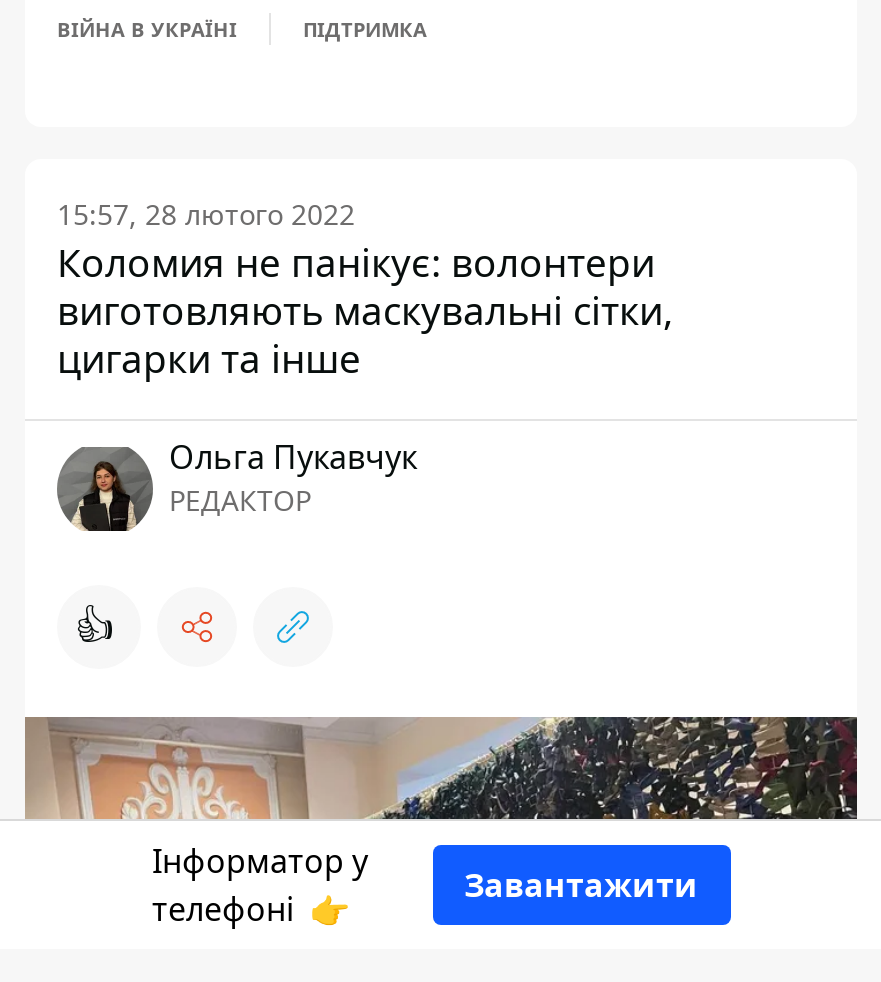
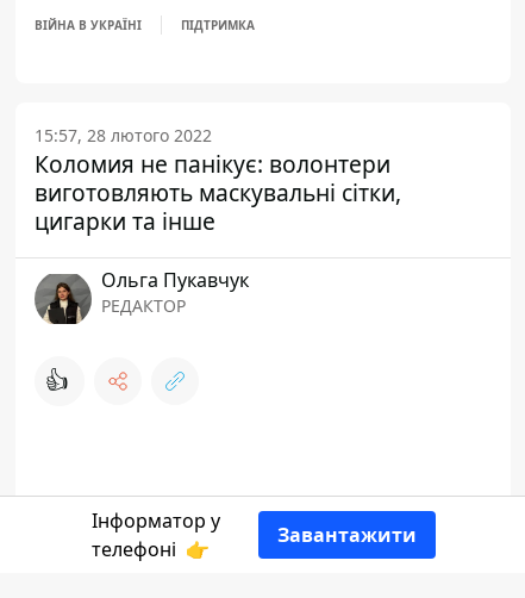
- [image]
